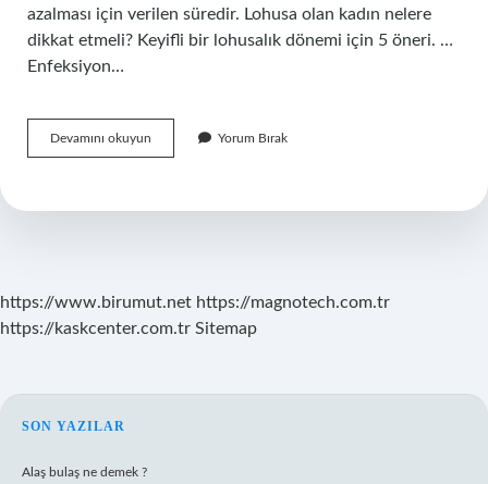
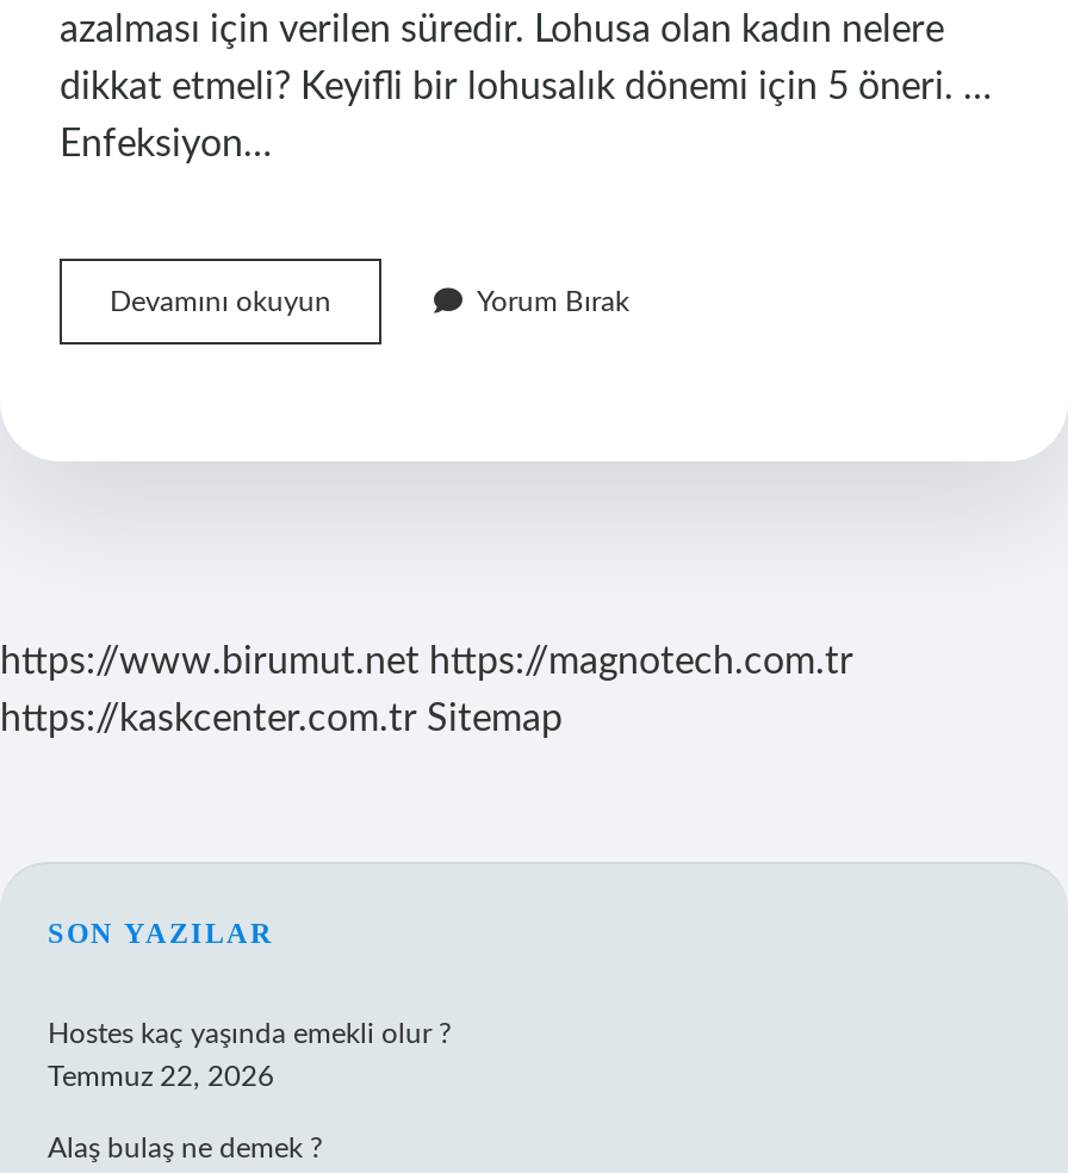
+ Hostes kaç yaşında emekli olur ?
+ Temmuz 22, 2026
